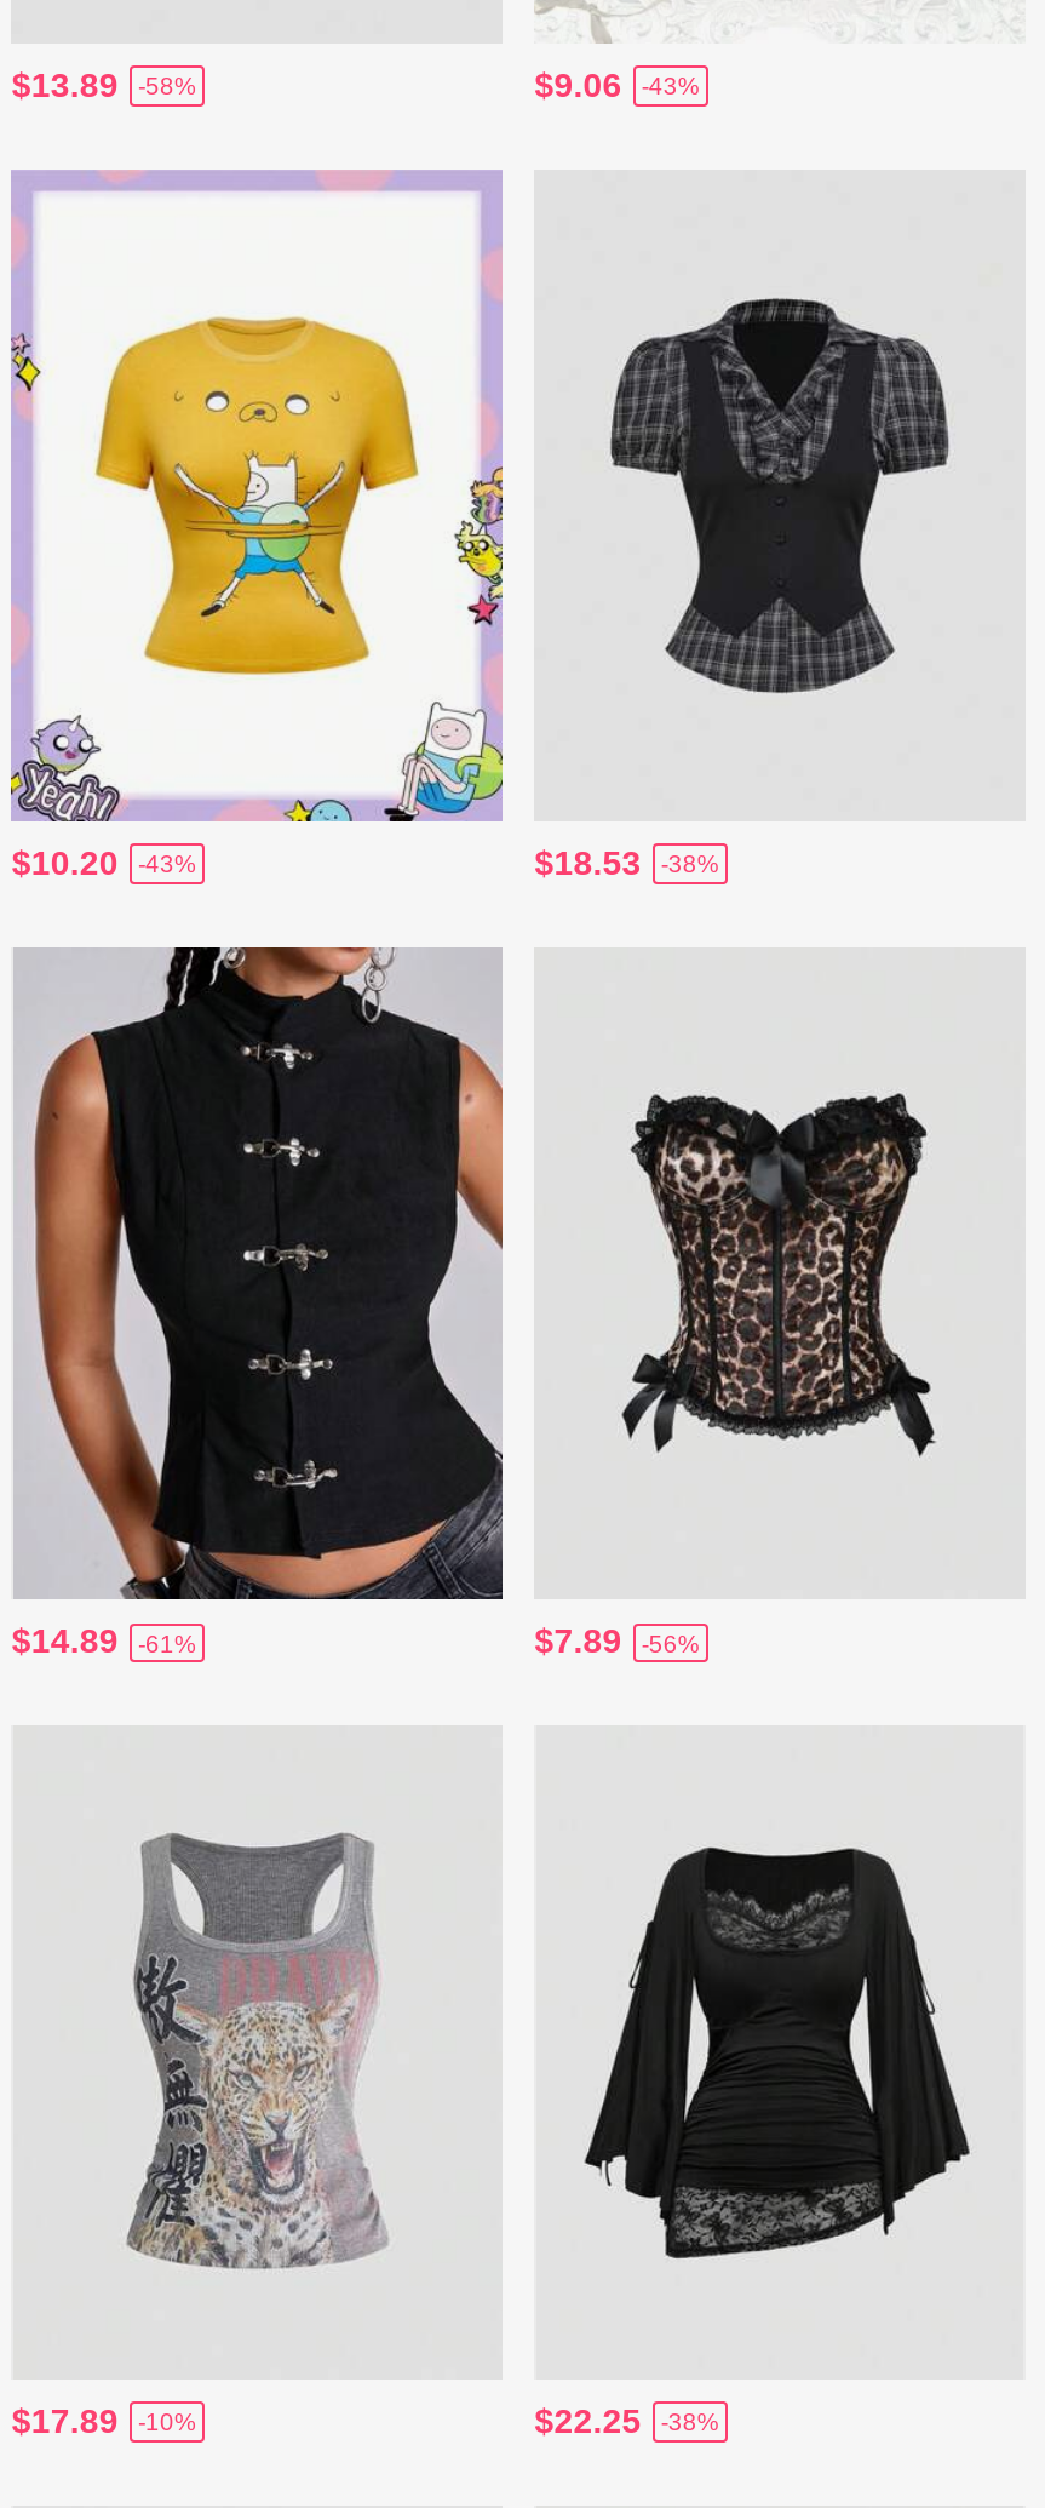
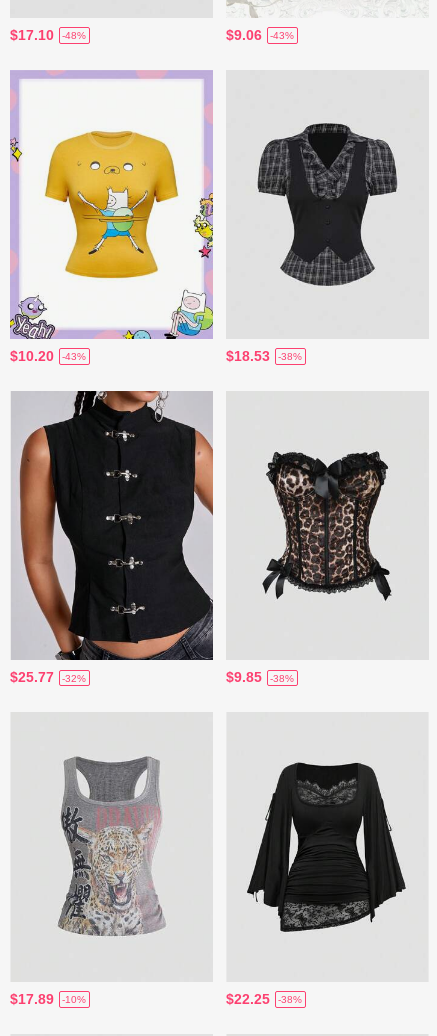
- $13.89
+ $17.10

- -58%
+ -48%

- $14.89
+ $25.77

- -61%
+ -32%

- $7.89
+ $9.85

- -56%
+ -38%
